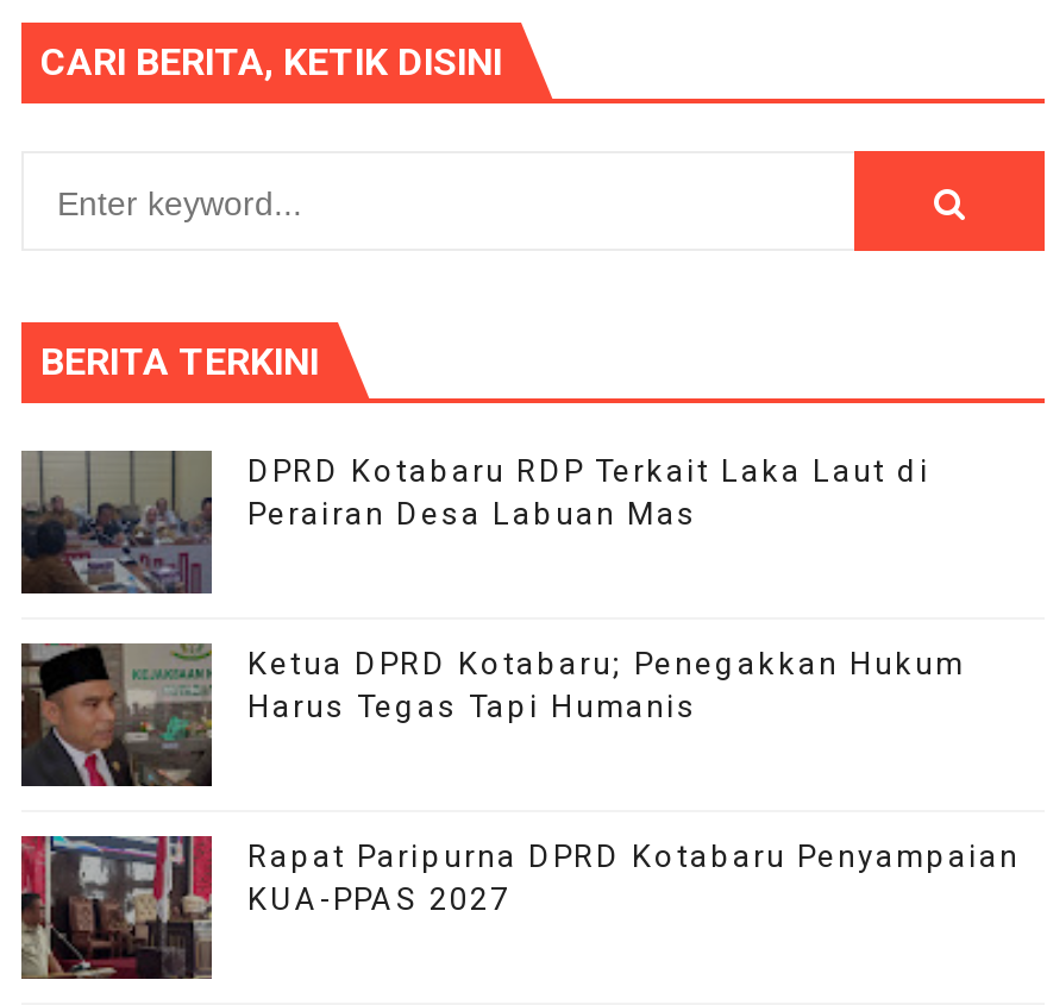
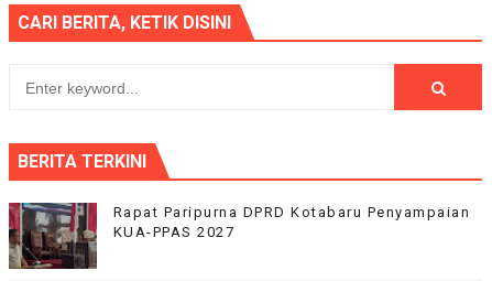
- [image]
- DPRD Kotabaru RDP Terkait Laka Laut di
- Perairan Desa Labuan Mas

- [image]
- Ketua DPRD Kotabaru; Penegakkan Hukum
- Harus Tegas Tapi Humanis
